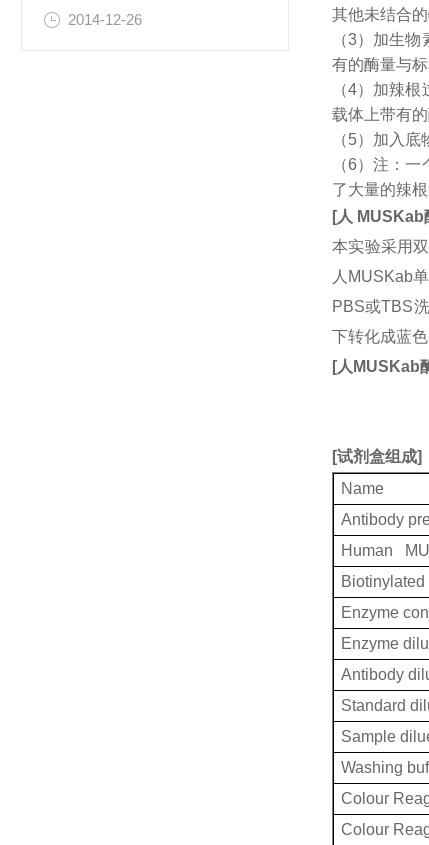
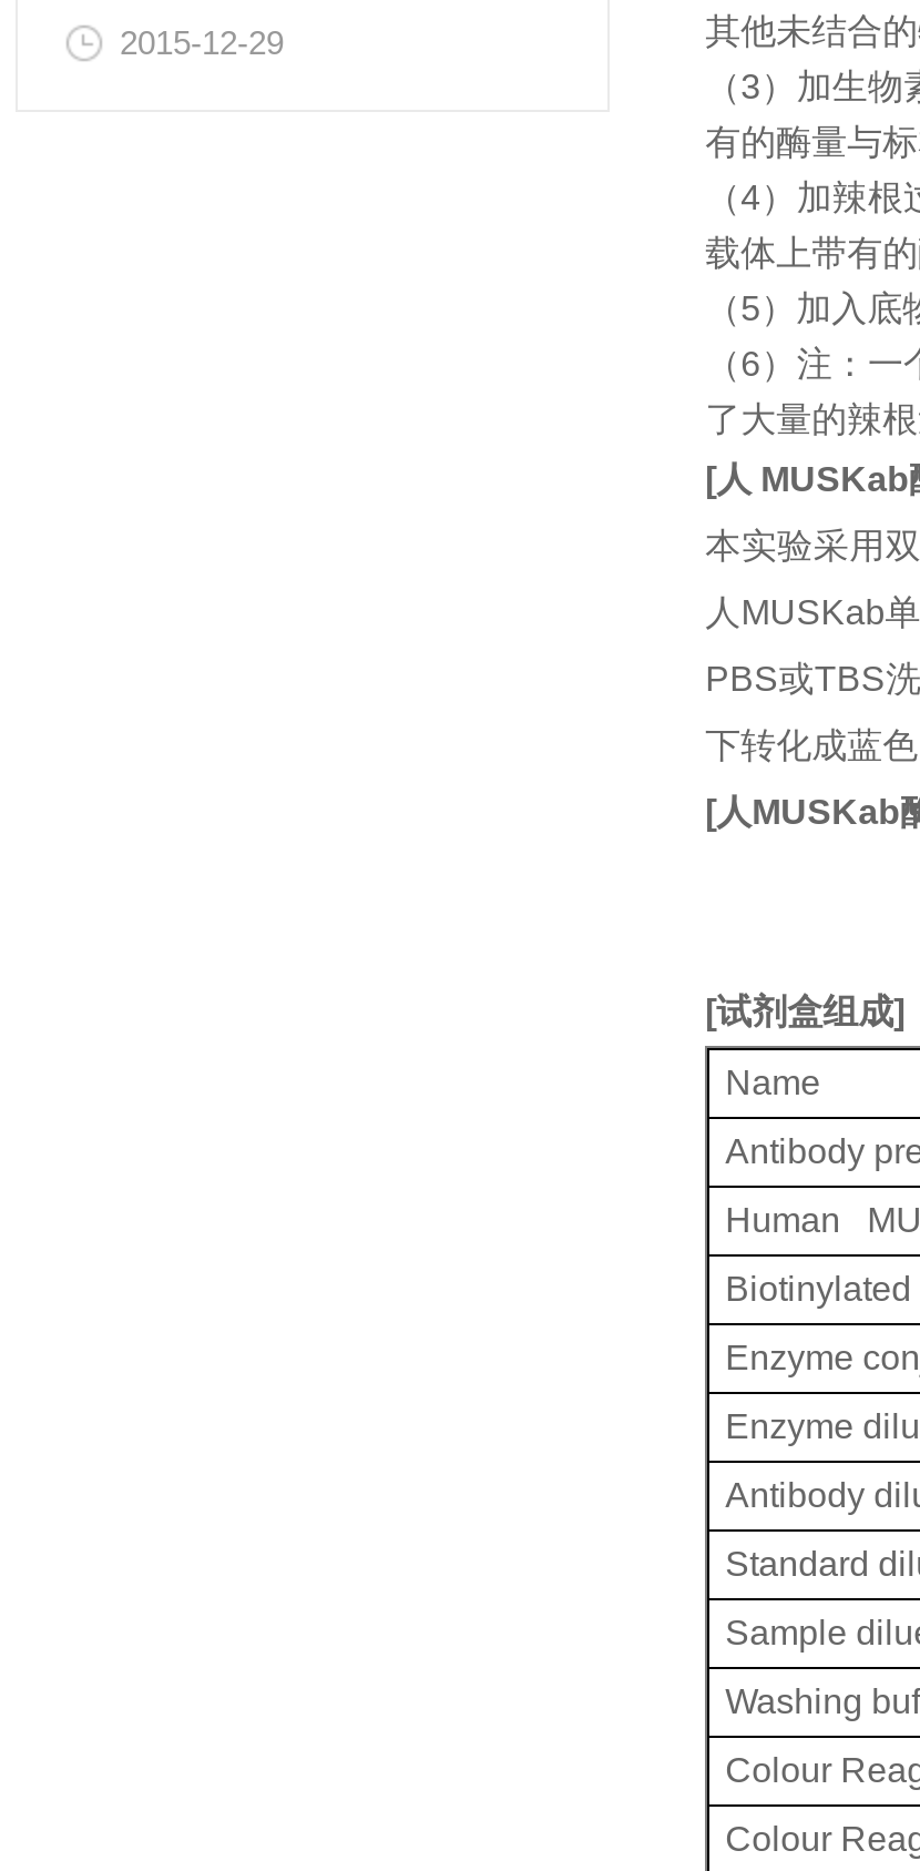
- 2014-12-26
+ 2015-12-29
